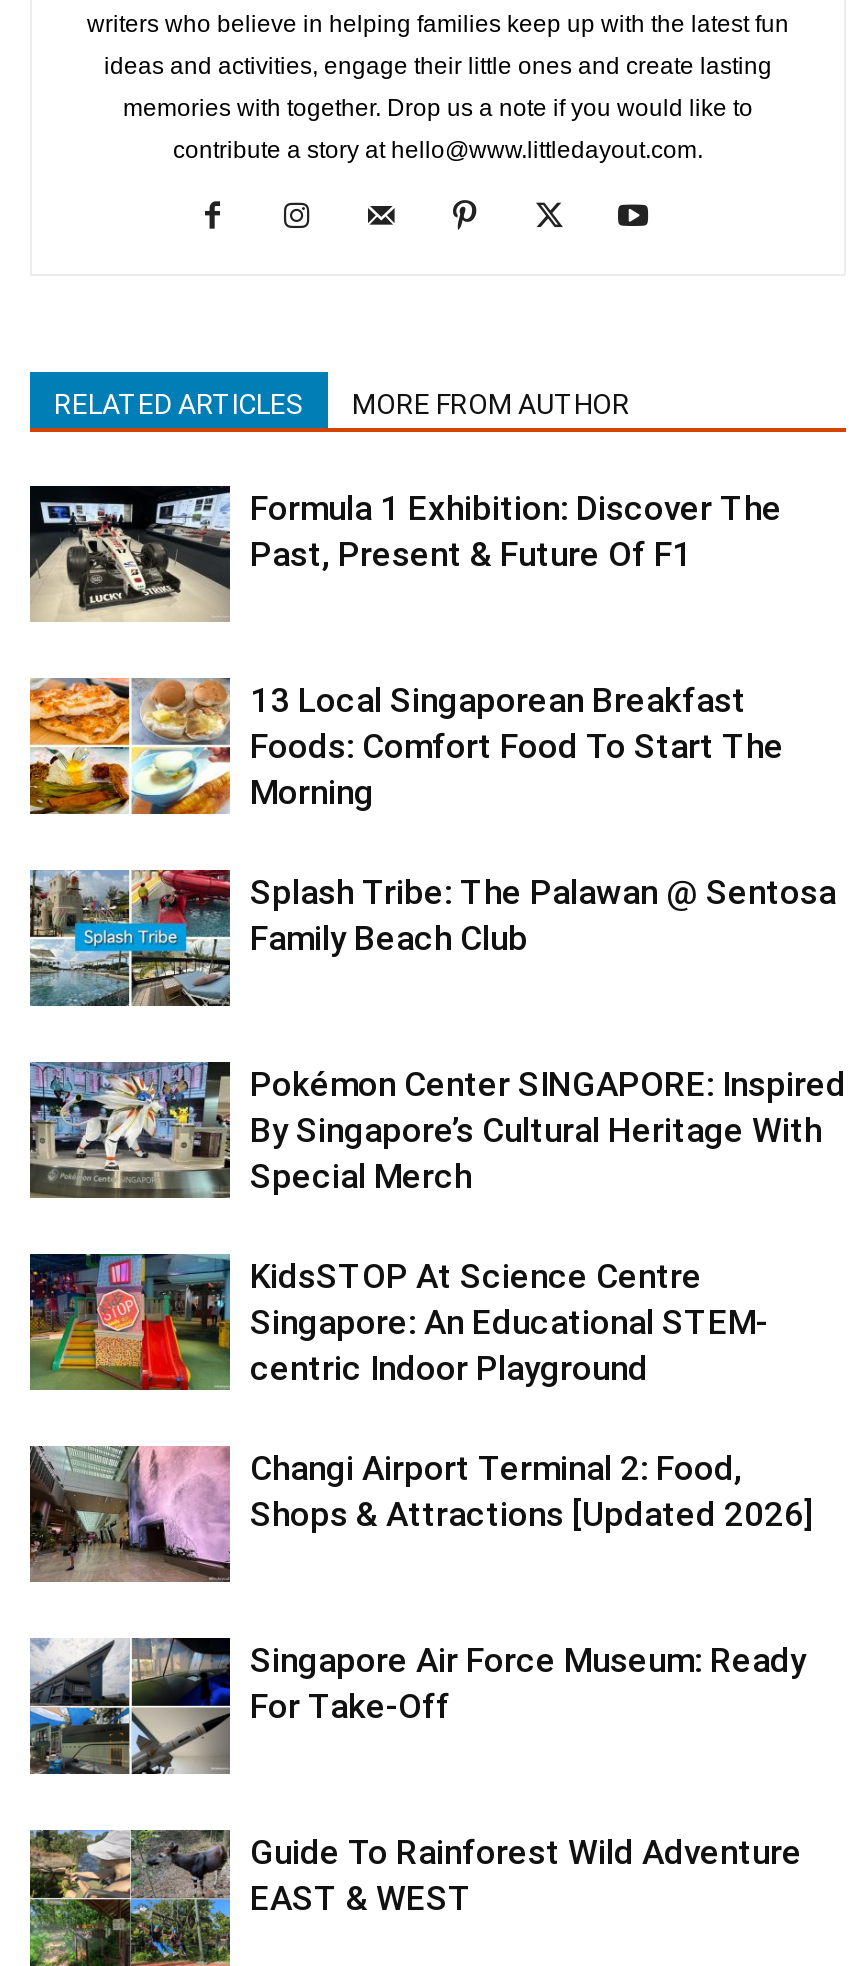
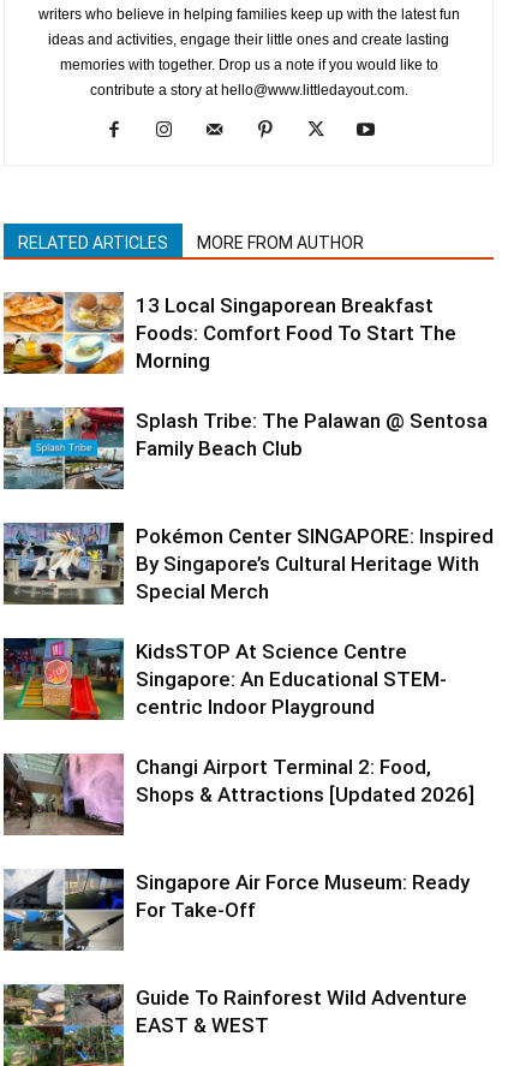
- [image]
- Formula 1 Exhibition: Discover The
- Past, Present & Future Of F1
